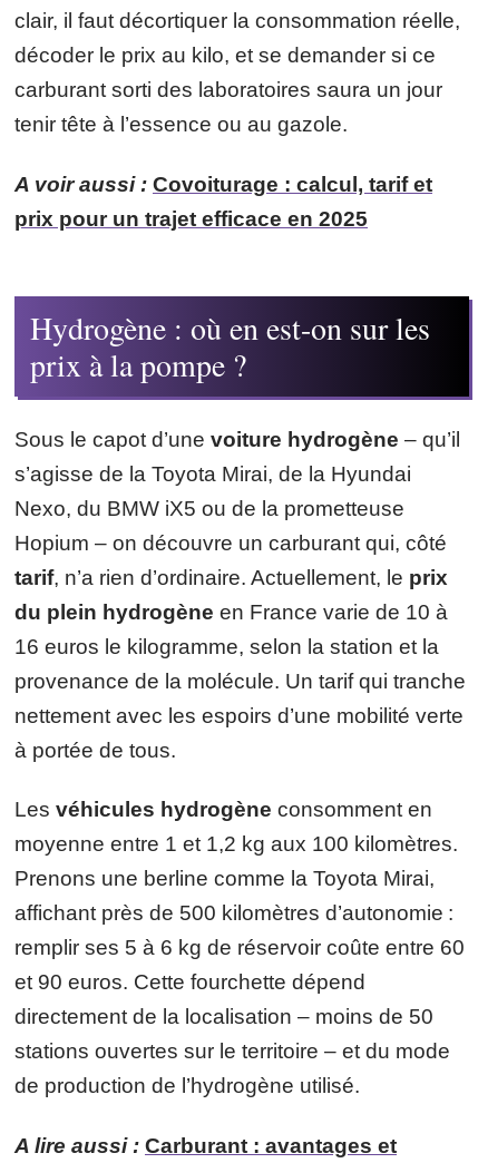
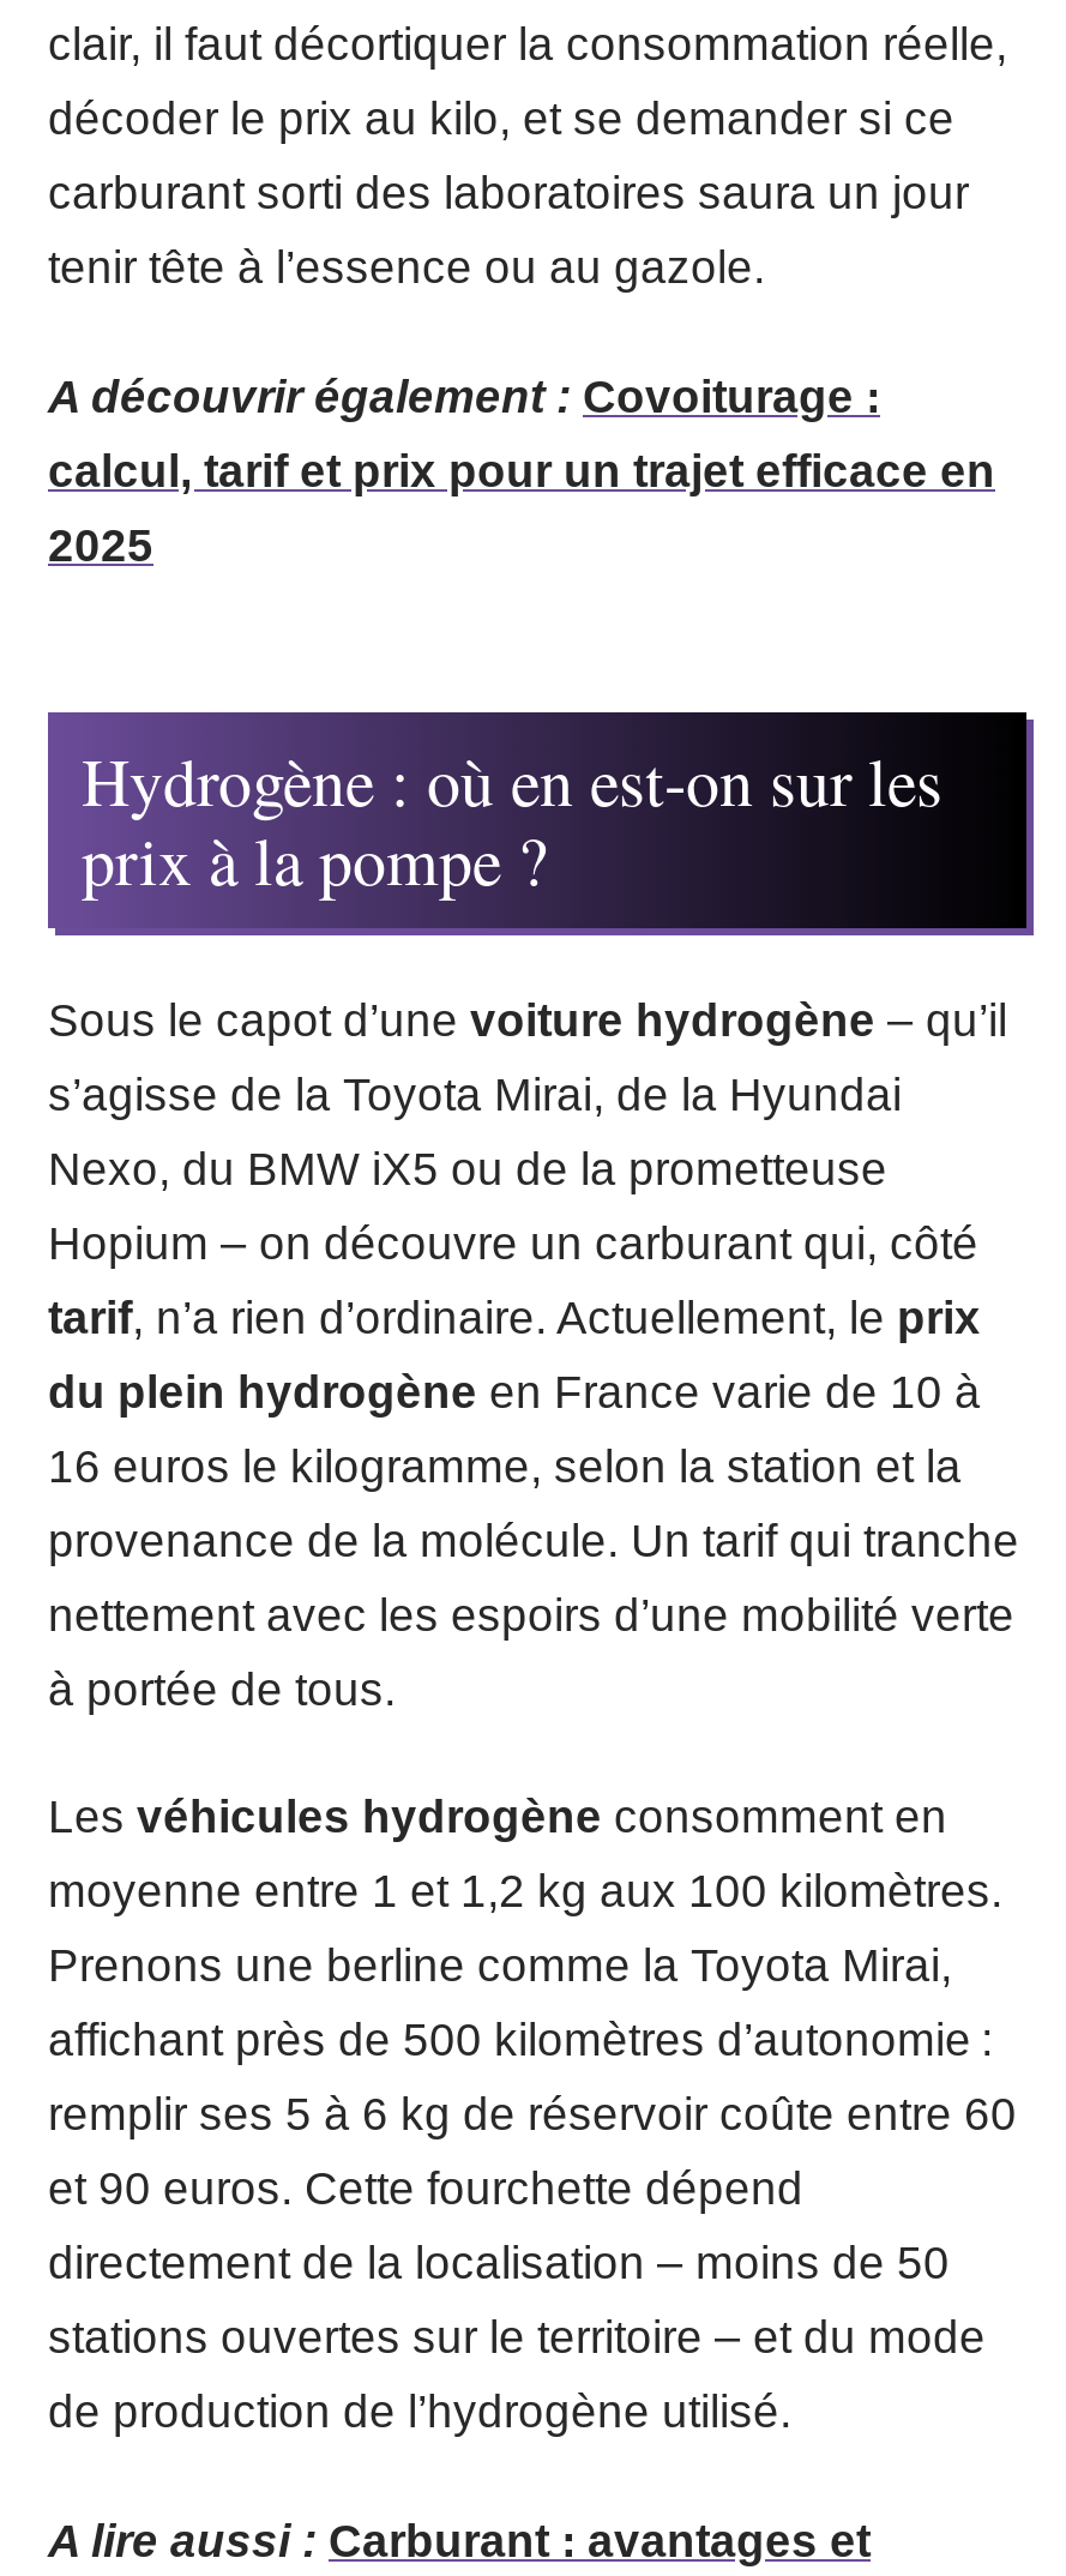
- A voir aussi : Covoiturage : calcul, tarif et
- prix pour un trajet efficace en 2025
+ A découvrir également : Covoiturage :
+ calcul, tarif et prix pour un trajet efficace en
+ 2025
